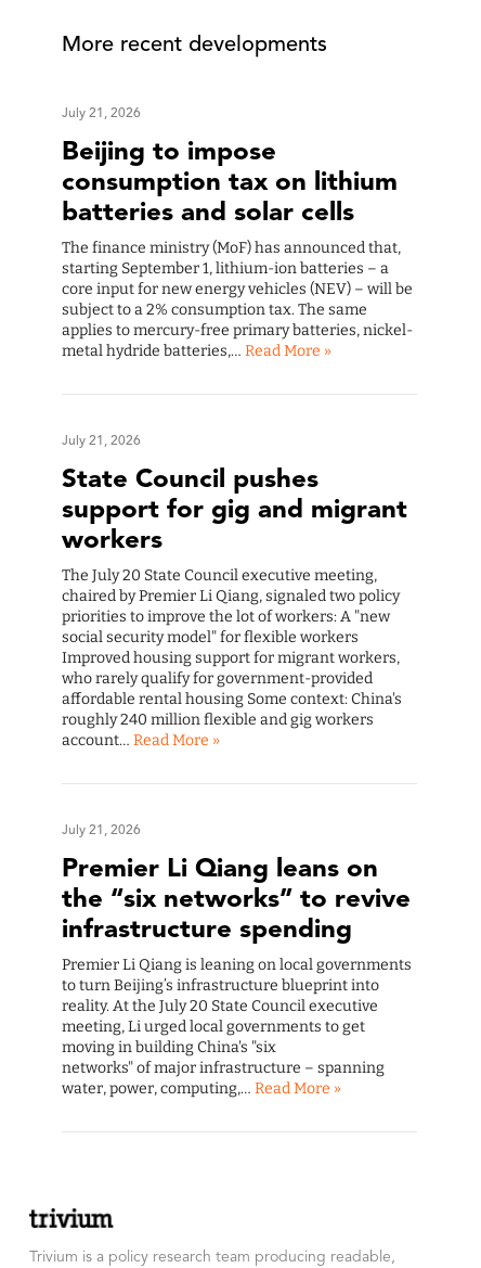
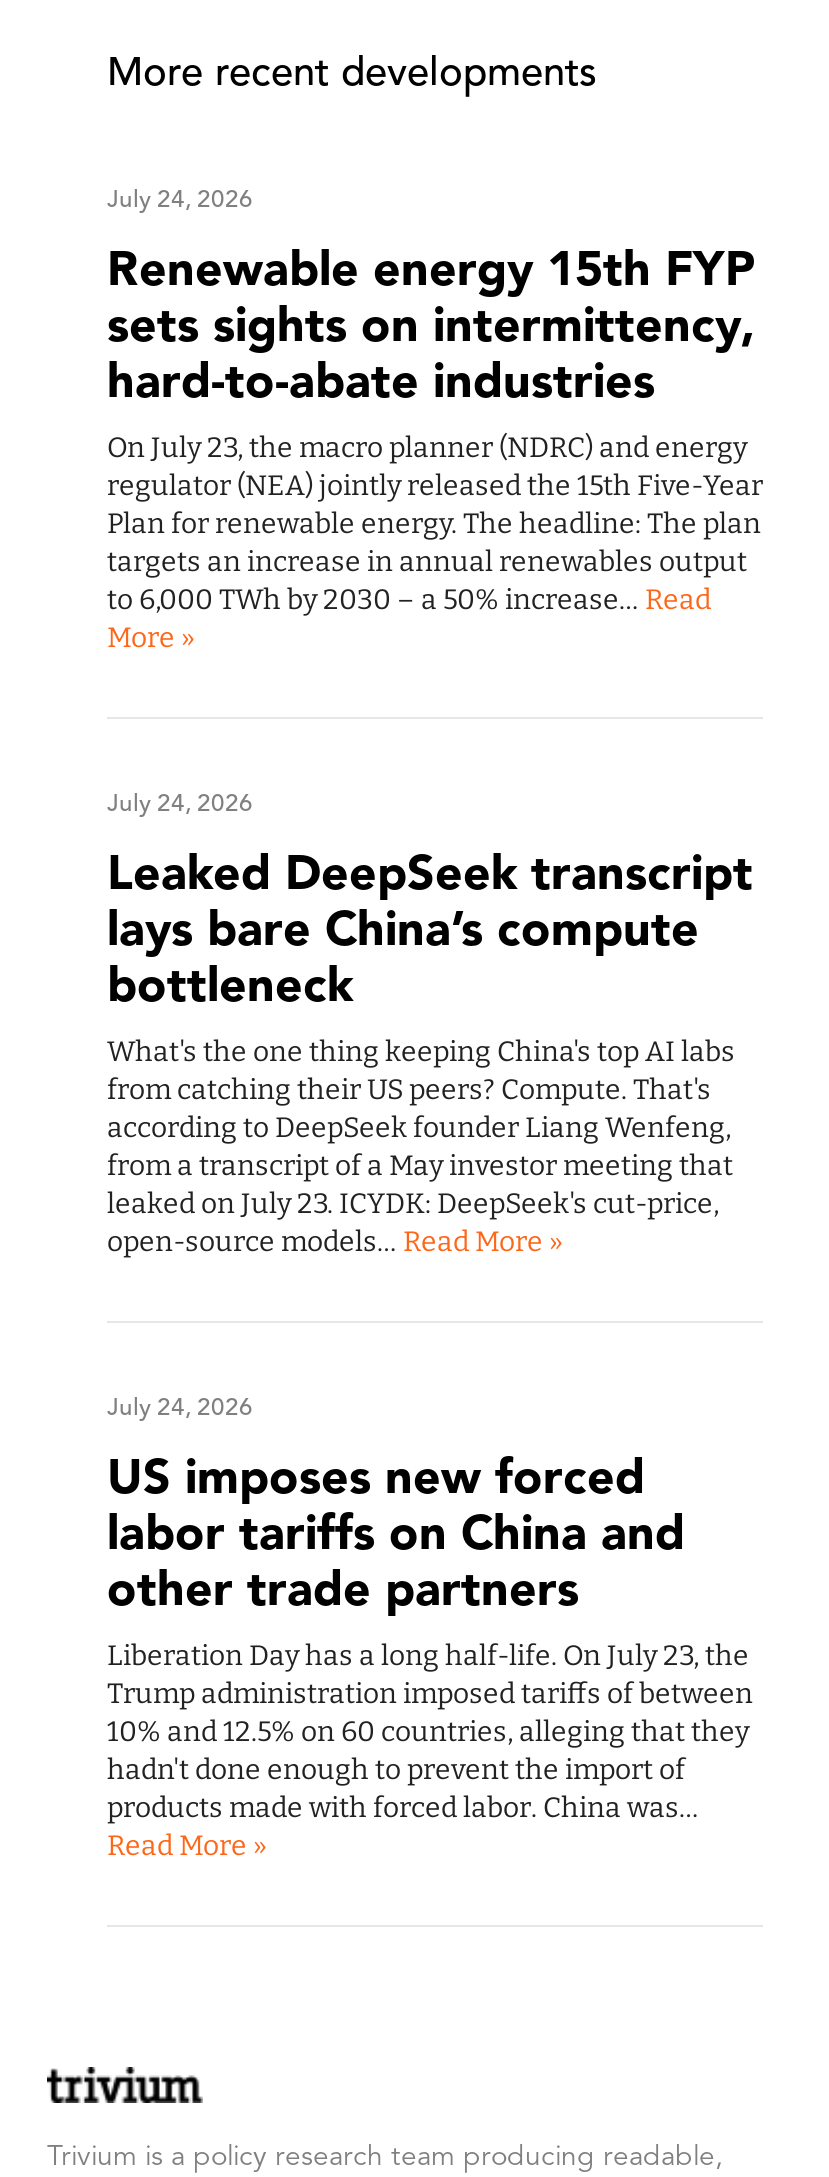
- July 21, 2026
+ July 24, 2026

- Beijing to impose
- consumption tax on lithium
- batteries and solar cells
+ Renewable energy 15th FYP
+ sets sights on intermittency,
+ hard-to-abate industries

- The finance ministry (MoF) has announced that,
- starting September 1, lithium-ion batteries – a
- core input for new energy vehicles (NEV) – will be
- subject to a 2% consumption tax. The same
- applies to mercury-free primary batteries, nickel-
- metal hydride batteries,… Read More »
+ On July 23, the macro planner (NDRC) and energy
+ regulator (NEA) jointly released the 15th Five-Year
+ Plan for renewable energy. The headline: The plan
+ targets an increase in annual renewables output
+ to 6,000 TWh by 2030 – a 50% increase… Read
+ More »

- July 21, 2026
+ July 24, 2026

- State Council pushes
- support for gig and migrant
- workers
+ Leaked DeepSeek transcript
+ lays bare China’s compute
+ bottleneck

- The July 20 State Council executive meeting,
- chaired by Premier Li Qiang, signaled two policy
- priorities to improve the lot of workers: A "new
- social security model" for flexible workers
- Improved housing support for migrant workers,
- who rarely qualify for government-provided
- affordable rental housing Some context: China's
- roughly 240 million flexible and gig workers
- account… Read More »
+ What's the one thing keeping China's top AI labs
+ from catching their US peers? Compute. That's
+ according to DeepSeek founder Liang Wenfeng,
+ from a transcript of a May investor meeting that
+ leaked on July 23. ICYDK: DeepSeek's cut-price,
+ open-source models… Read More »

- July 21, 2026
+ July 24, 2026

- Premier Li Qiang leans on
- the “six networks” to revive
- infrastructure spending
+ US imposes new forced
+ labor tariffs on China and
+ other trade partners

- Premier Li Qiang is leaning on local governments
- to turn Beijing’s infrastructure blueprint into
- reality. At the July 20 State Council executive
- meeting, Li urged local governments to get
- moving in building China's "six
- networks" of major infrastructure – spanning
- water, power, computing,… Read More »
+ Liberation Day has a long half-life. On July 23, the
+ Trump administration imposed tariffs of between
+ 10% and 12.5% on 60 countries, alleging that they
+ hadn't done enough to prevent the import of
+ products made with forced labor. China was…
+ Read More »
